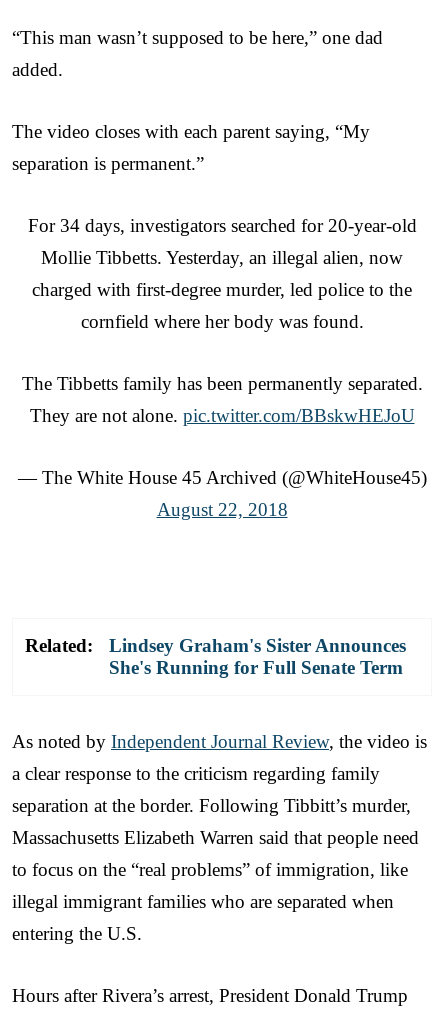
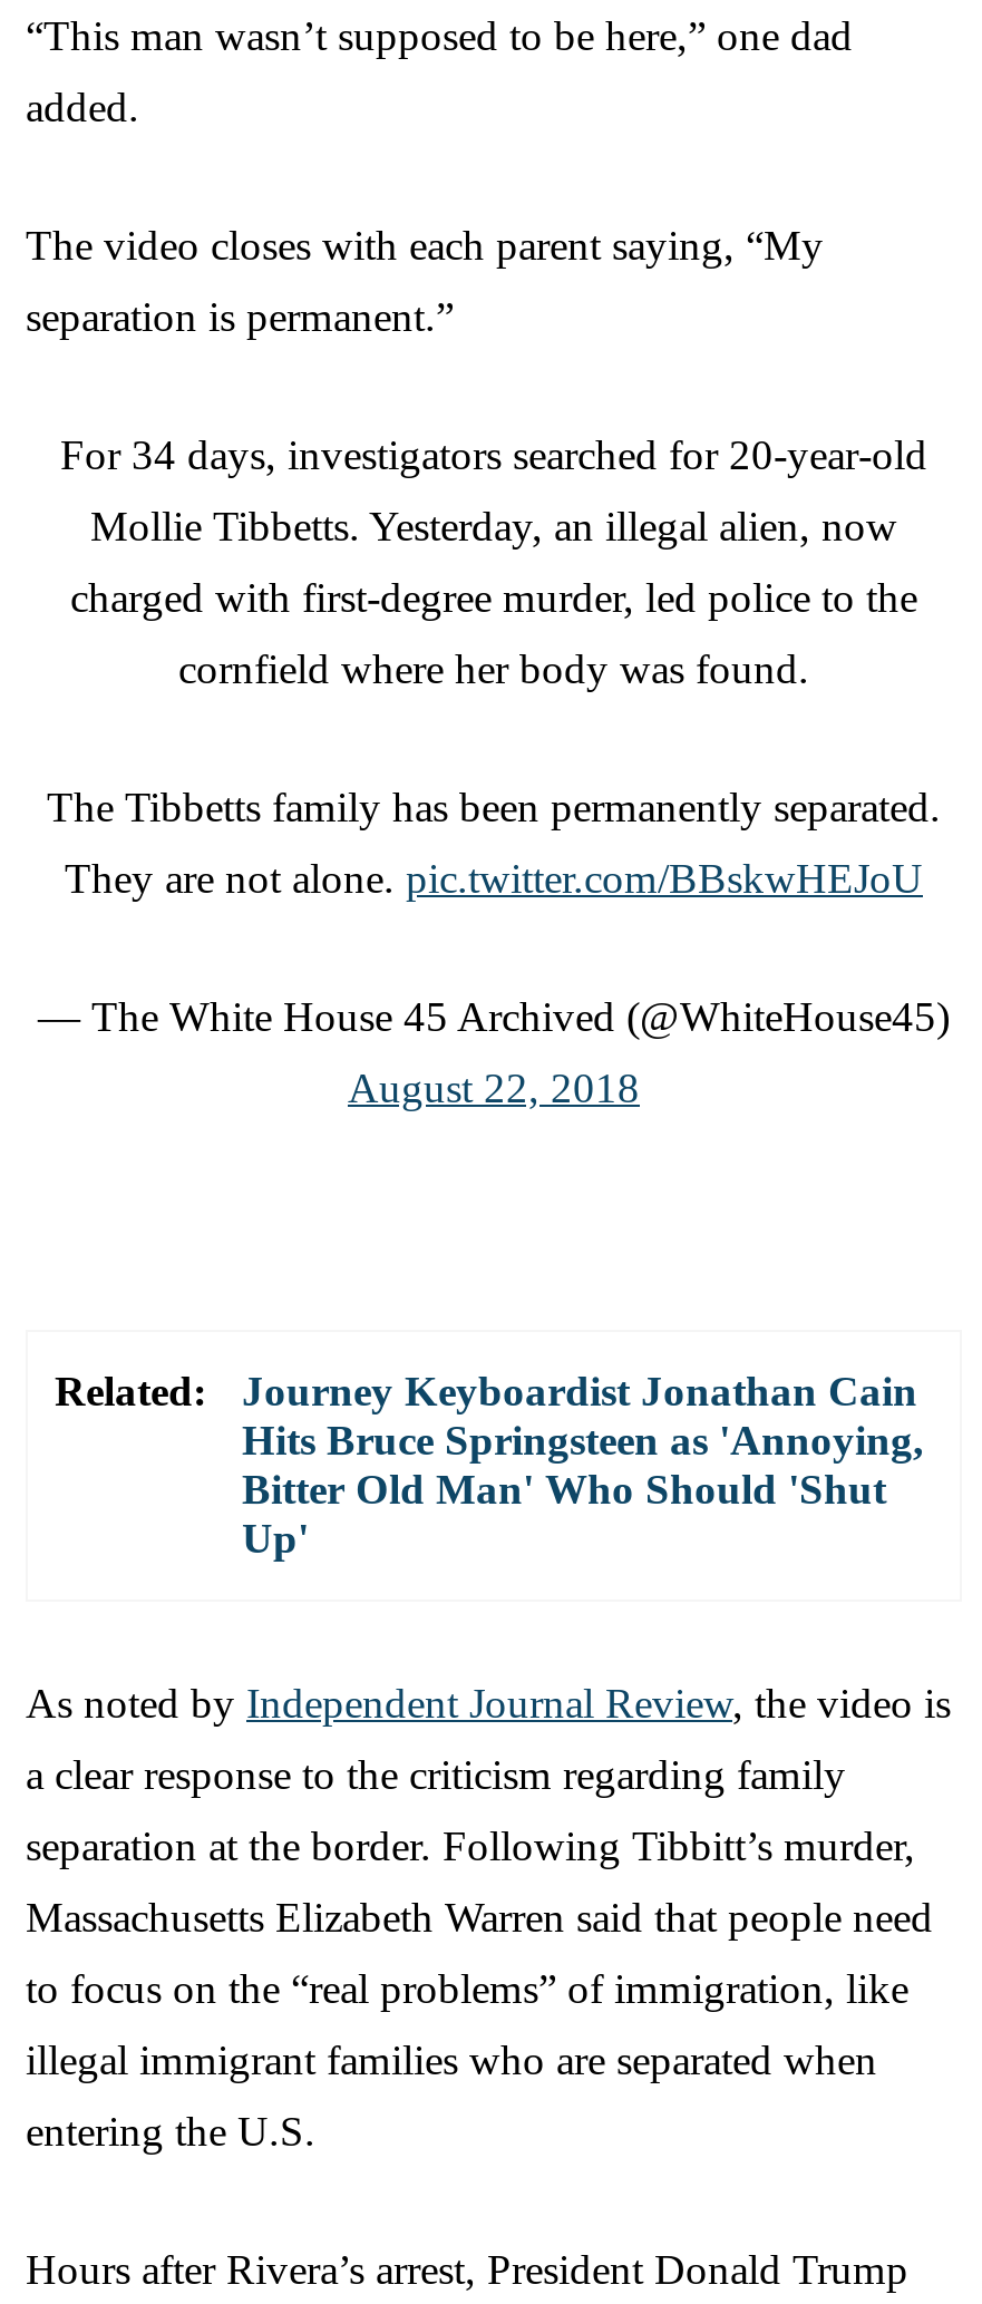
- Lindsey Graham's Sister Announces
- She's Running for Full Senate Term
+ Journey Keyboardist Jonathan Cain
+ Hits Bruce Springsteen as 'Annoying,
+ Bitter Old Man' Who Should 'Shut
+ Up'
